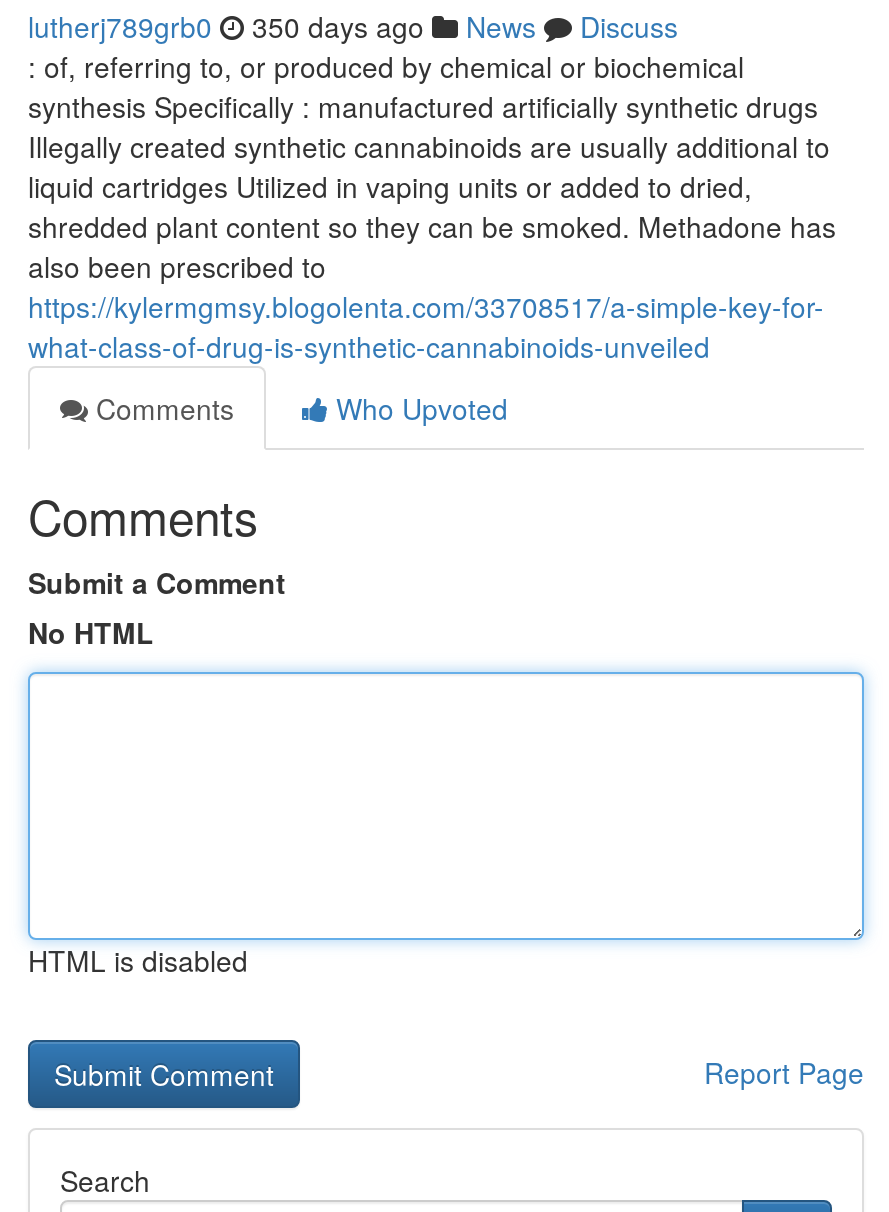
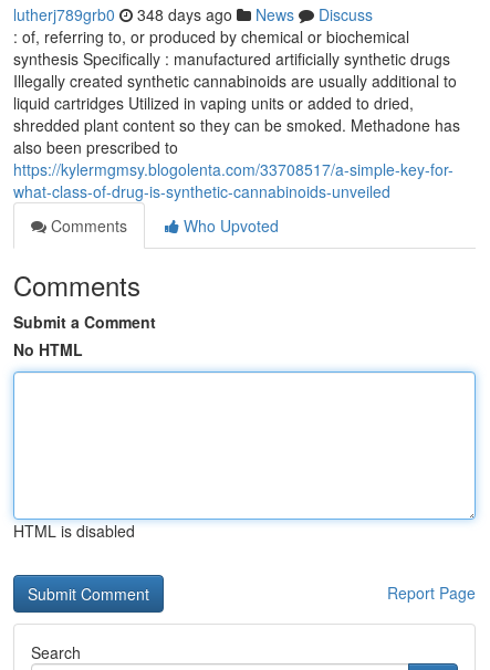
- lutherj789grb0 350 days ago News Discuss
+ lutherj789grb0 348 days ago News Discuss
